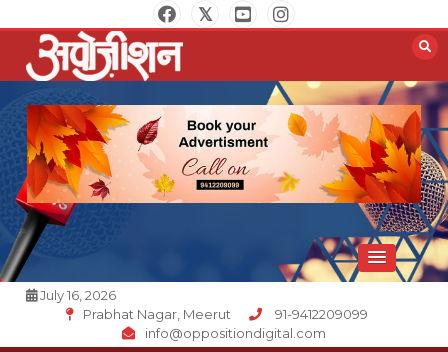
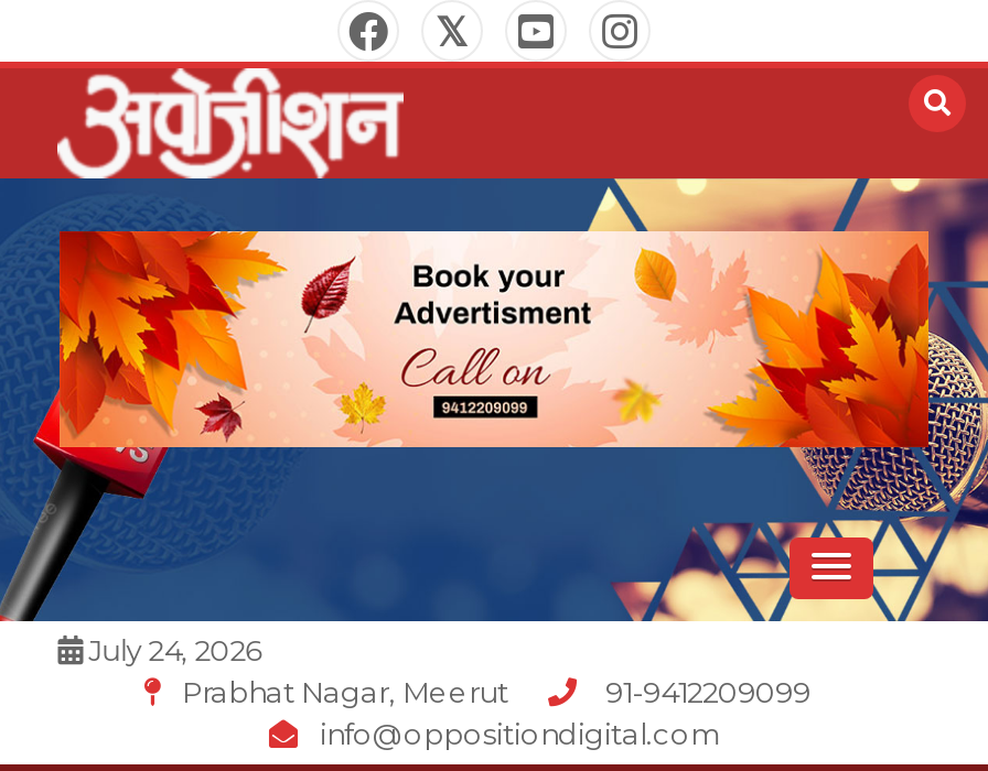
- July 16, 2026
+ July 24, 2026
